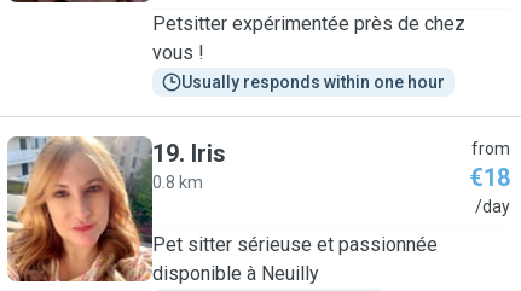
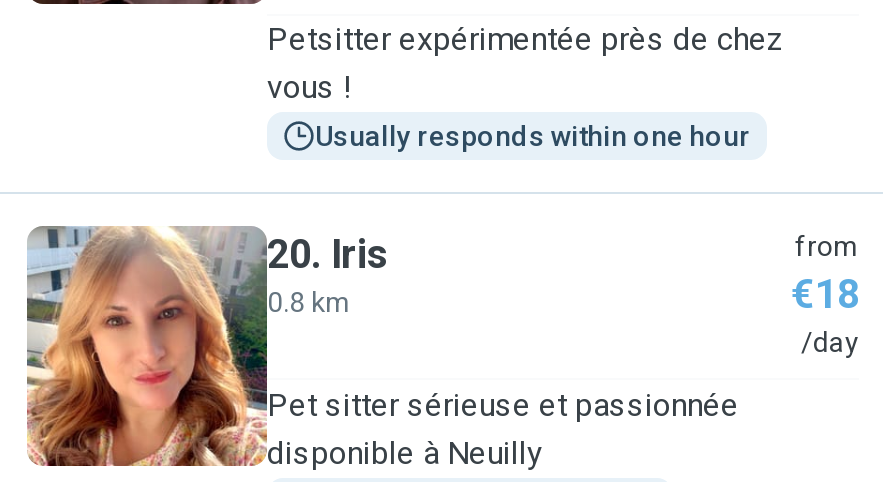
- 19. Iris
+ 20. Iris
